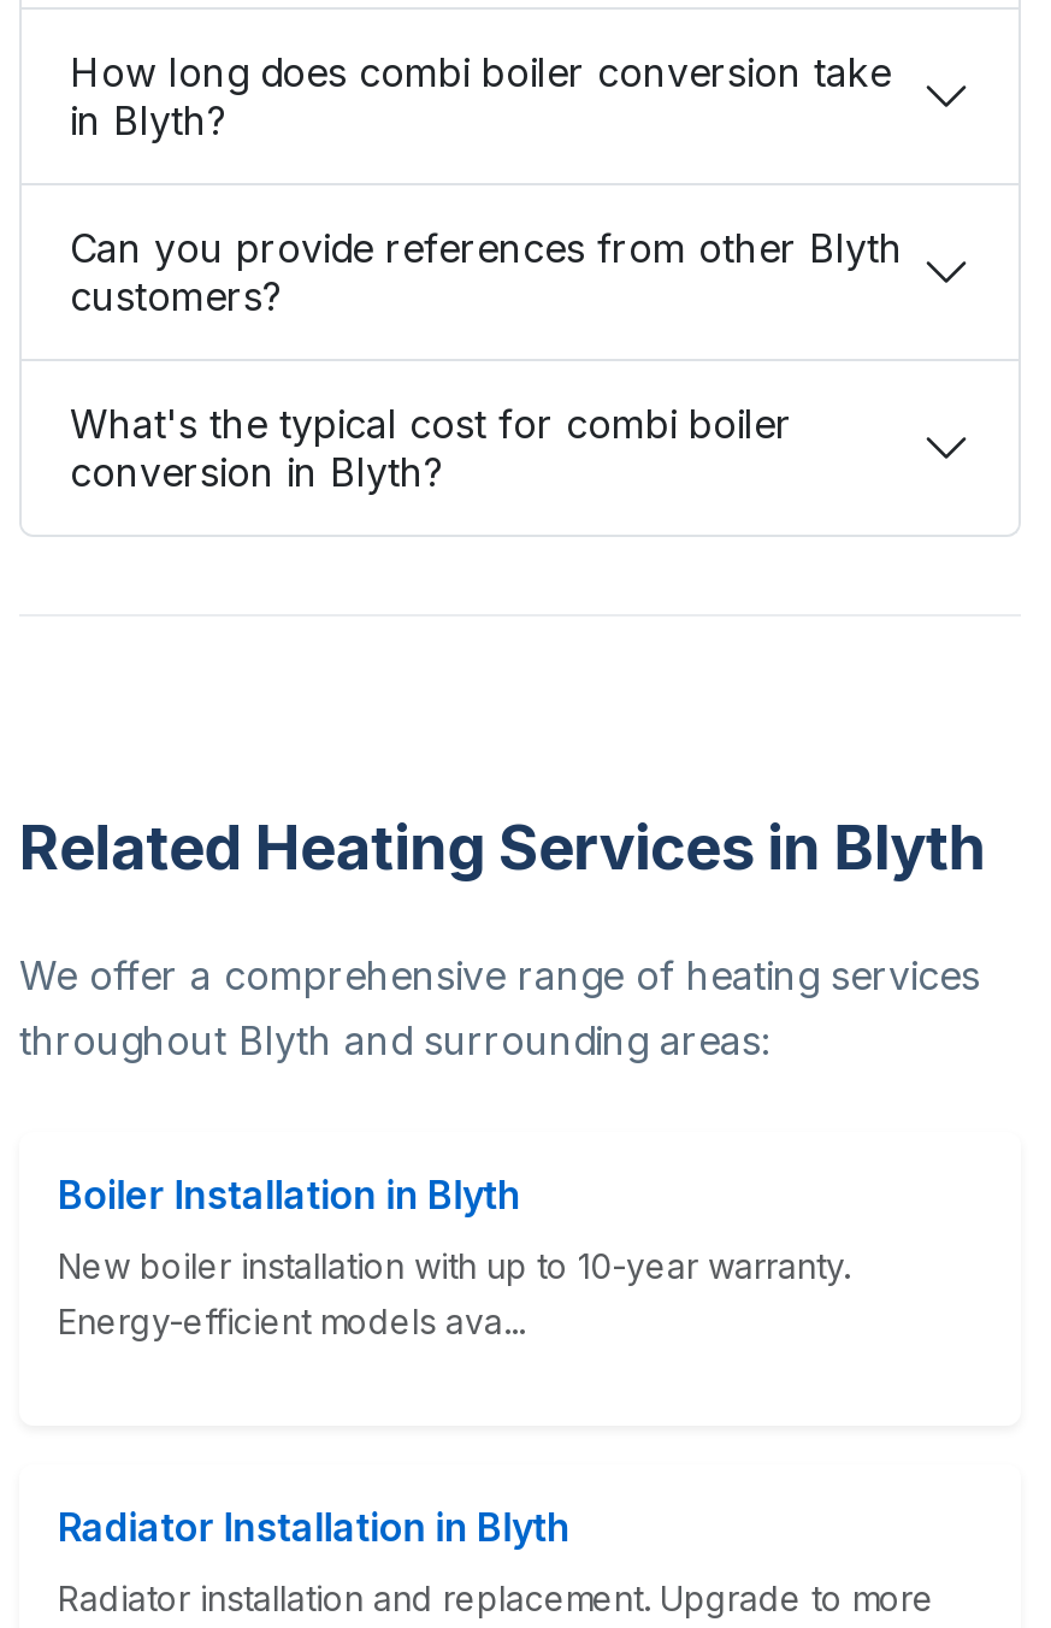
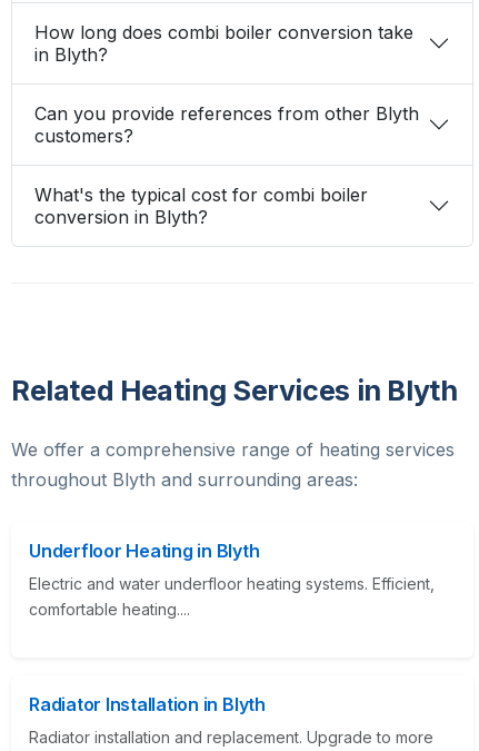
- Boiler Installation in Blyth
+ Underfloor Heating in Blyth

- New boiler installation with up to 10-year warranty.
- Energy-efficient models ava...
+ Electric and water underfloor heating systems. Efficient,
+ comfortable heating....
